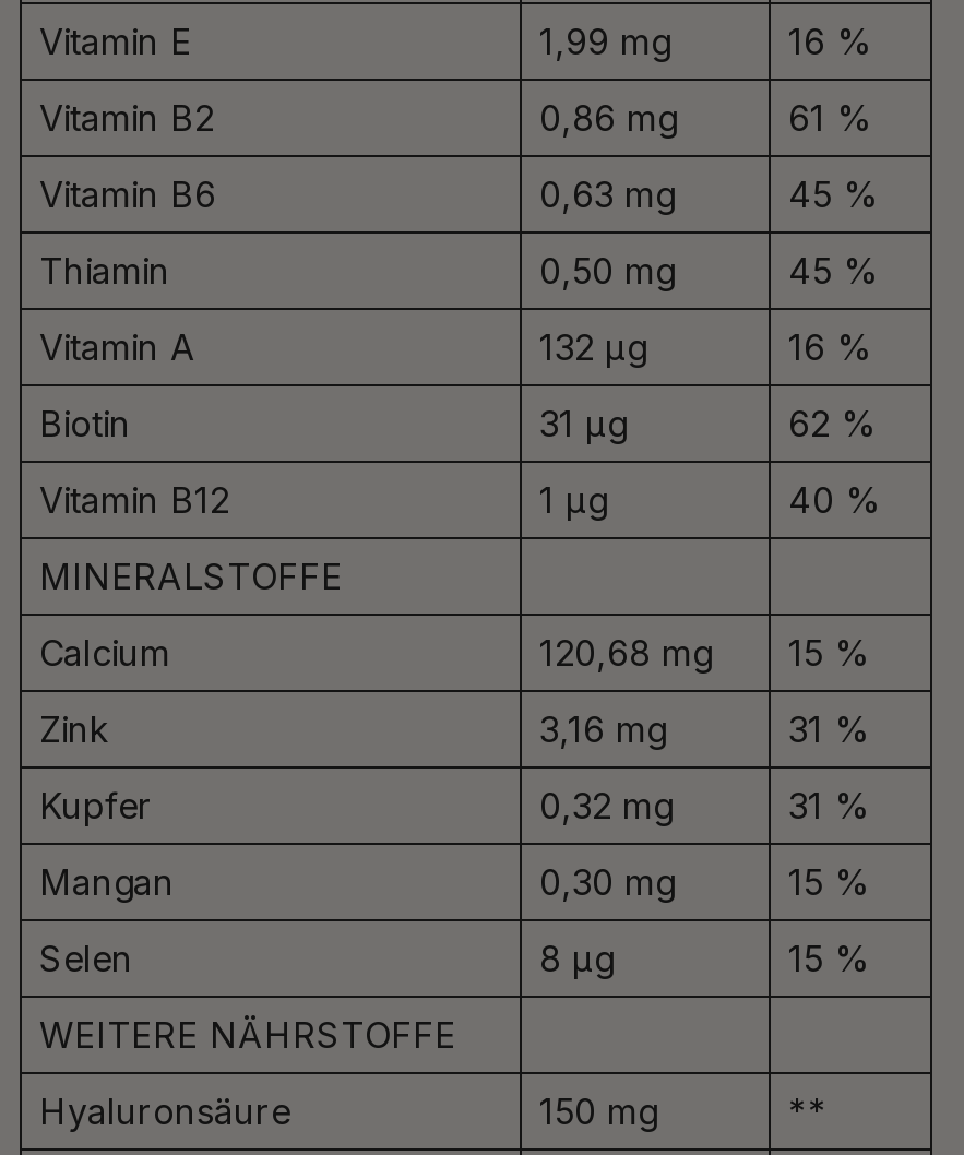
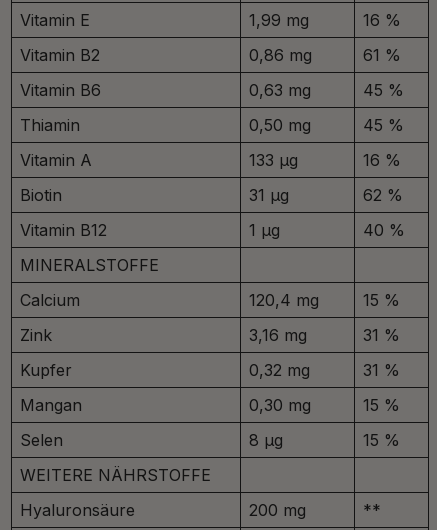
- 132 µg
+ 133 µg

- 120,68 mg
+ 120,4 mg

- 150 mg
+ 200 mg
